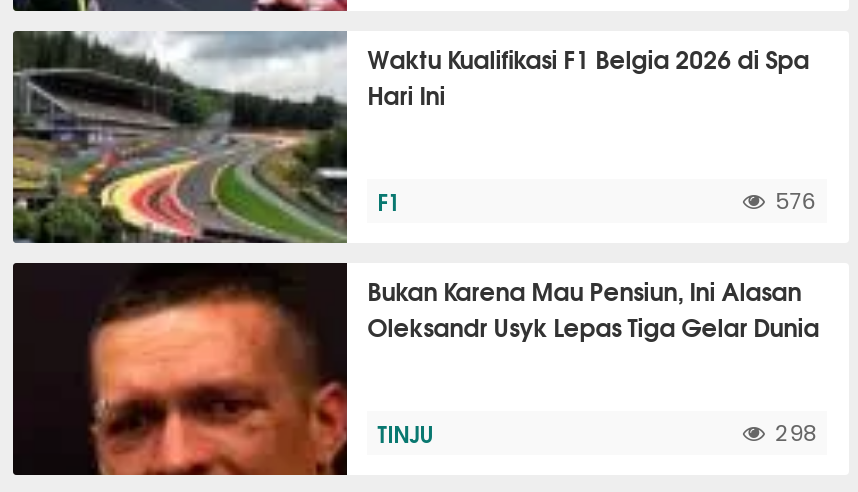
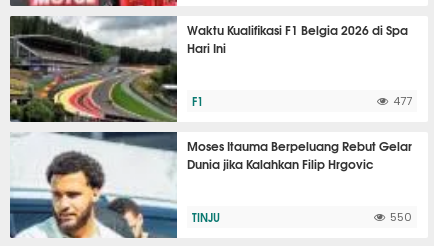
- 576
+ 477

- [image]
- Bukan Karena Mau Pensiun, Ini Alasan
- Oleksandr Usyk Lepas Tiga Gelar Dunia
+ [image]
+ Moses Itauma Berpeluang Rebut Gelar
+ Dunia jika Kalahkan Filip Hrgovic

- 298
+ 550
